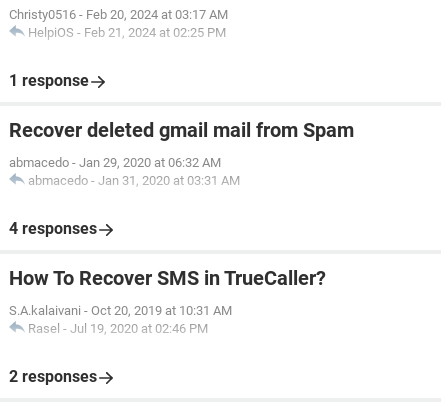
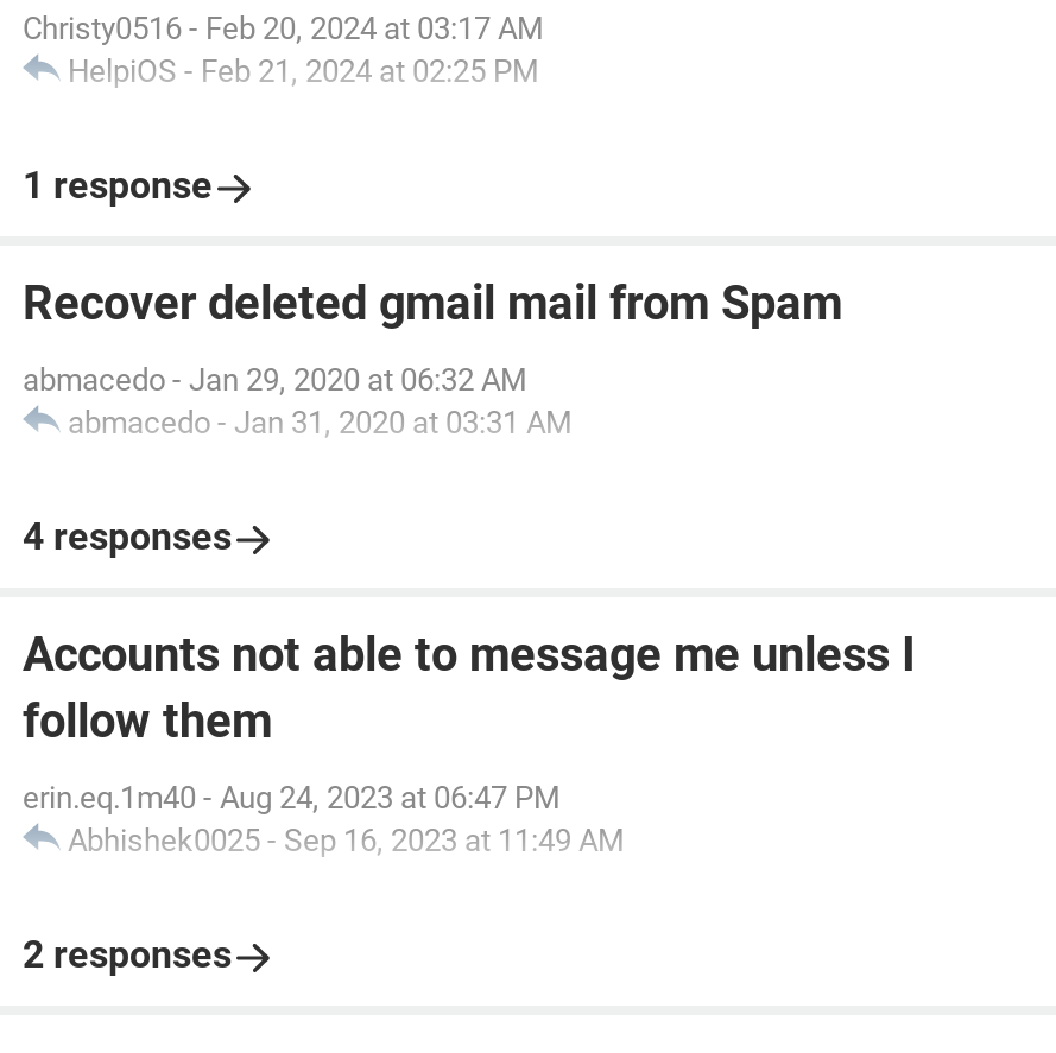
- How To Recover SMS in TrueCaller?
+ Accounts not able to message me unless I
+ follow them

- S.A.kalaivani - Oct 20, 2019 at 10:31 AM
- Rasel - Jul 19, 2020 at 02:46 PM
+ erin.eq.1m40 - Aug 24, 2023 at 06:47 PM
+ Abhishek0025 - Sep 16, 2023 at 11:49 AM
